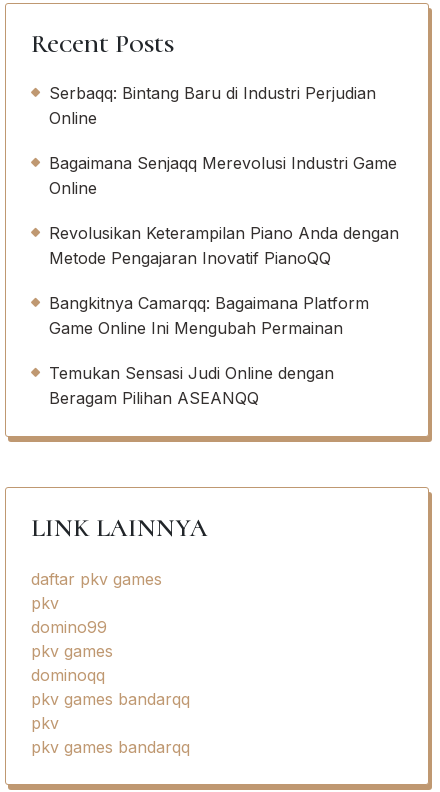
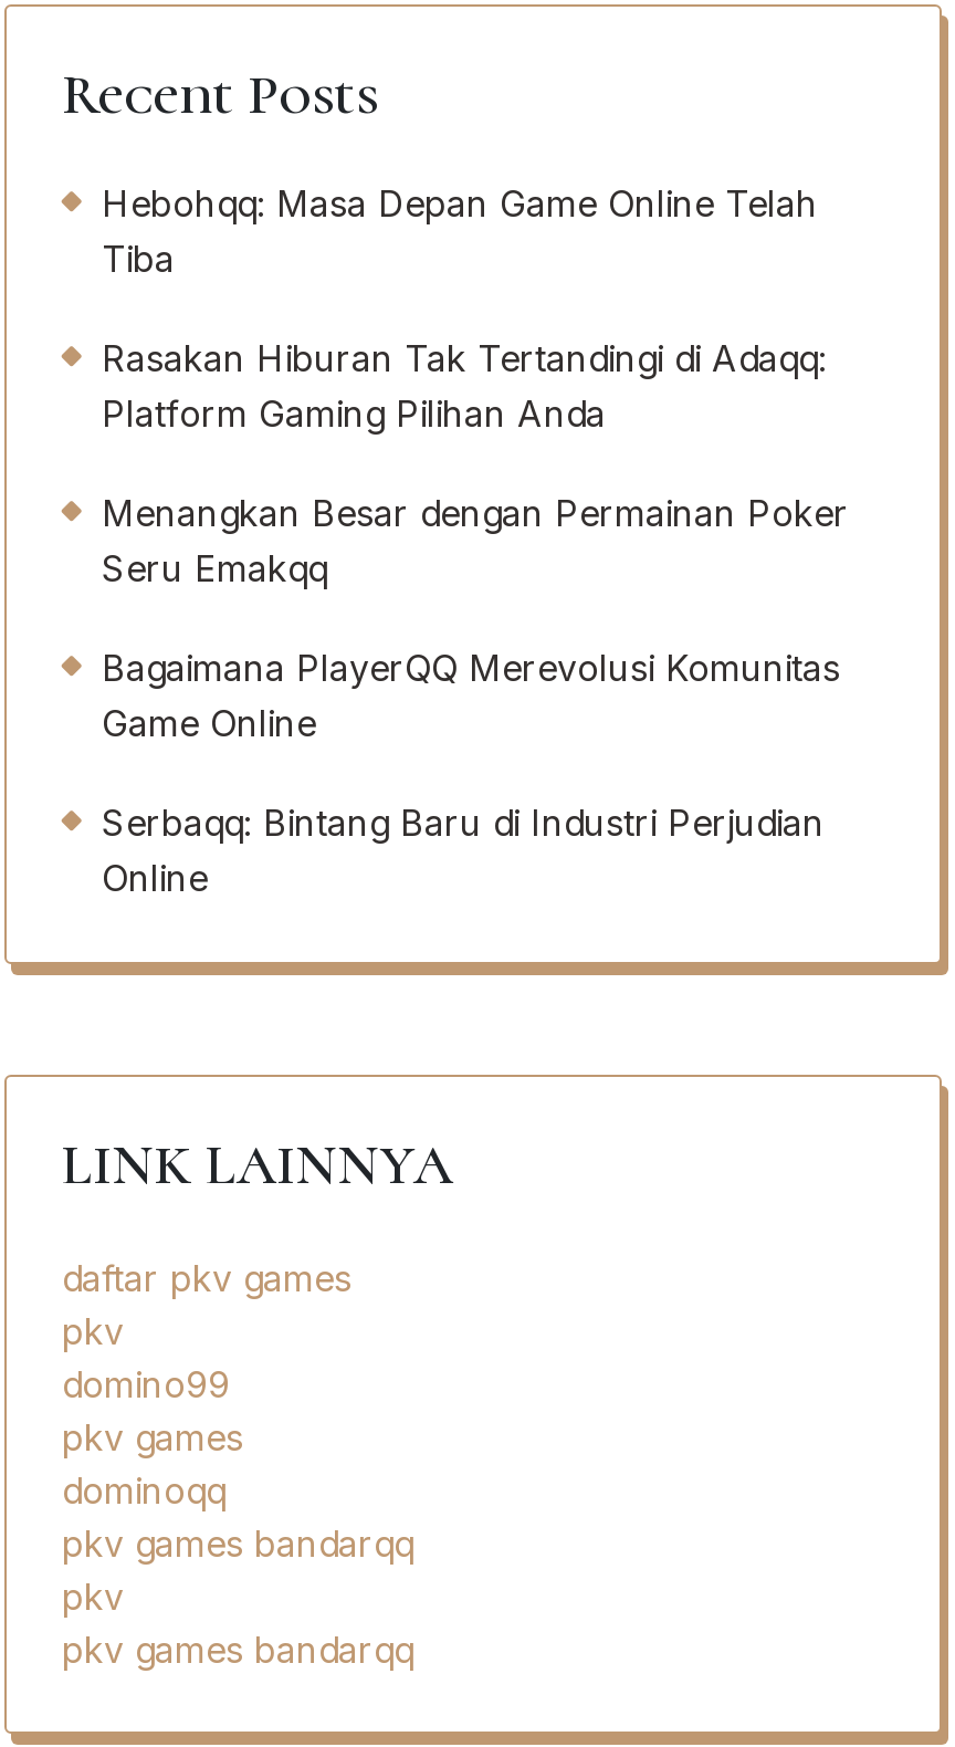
+ Hebohqq: Masa Depan Game Online Telah
+ Tiba
+ Rasakan Hiburan Tak Tertandingi di Adaqq:
+ Platform Gaming Pilihan Anda
+ Menangkan Besar dengan Permainan Poker
+ Seru Emakqq
+ Bagaimana PlayerQQ Merevolusi Komunitas
+ Game Online

moved down: Serbaqq: Bintang Baru di Industri Perjudian | Online

- Bagaimana Senjaqq Merevolusi Industri Game
- Online
- Revolusikan Keterampilan Piano Anda dengan
- Metode Pengajaran Inovatif PianoQQ
- Bangkitnya Camarqq: Bagaimana Platform
- Game Online Ini Mengubah Permainan
- Temukan Sensasi Judi Online dengan
- Beragam Pilihan ASEANQQ
